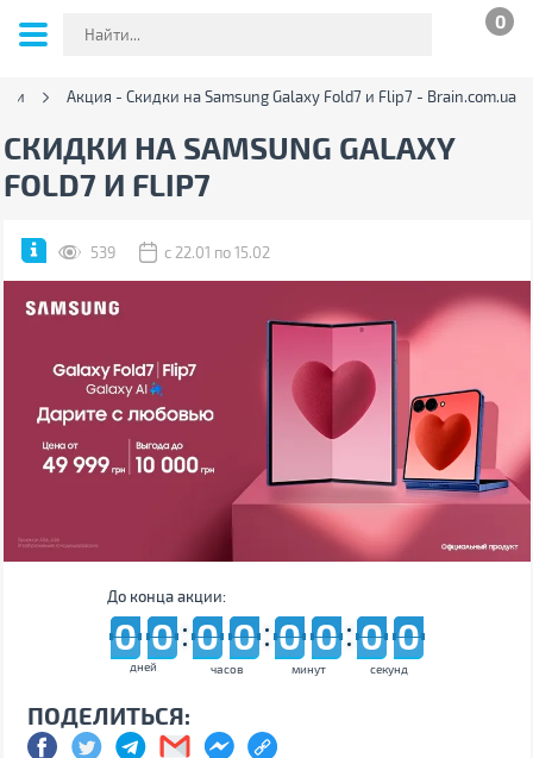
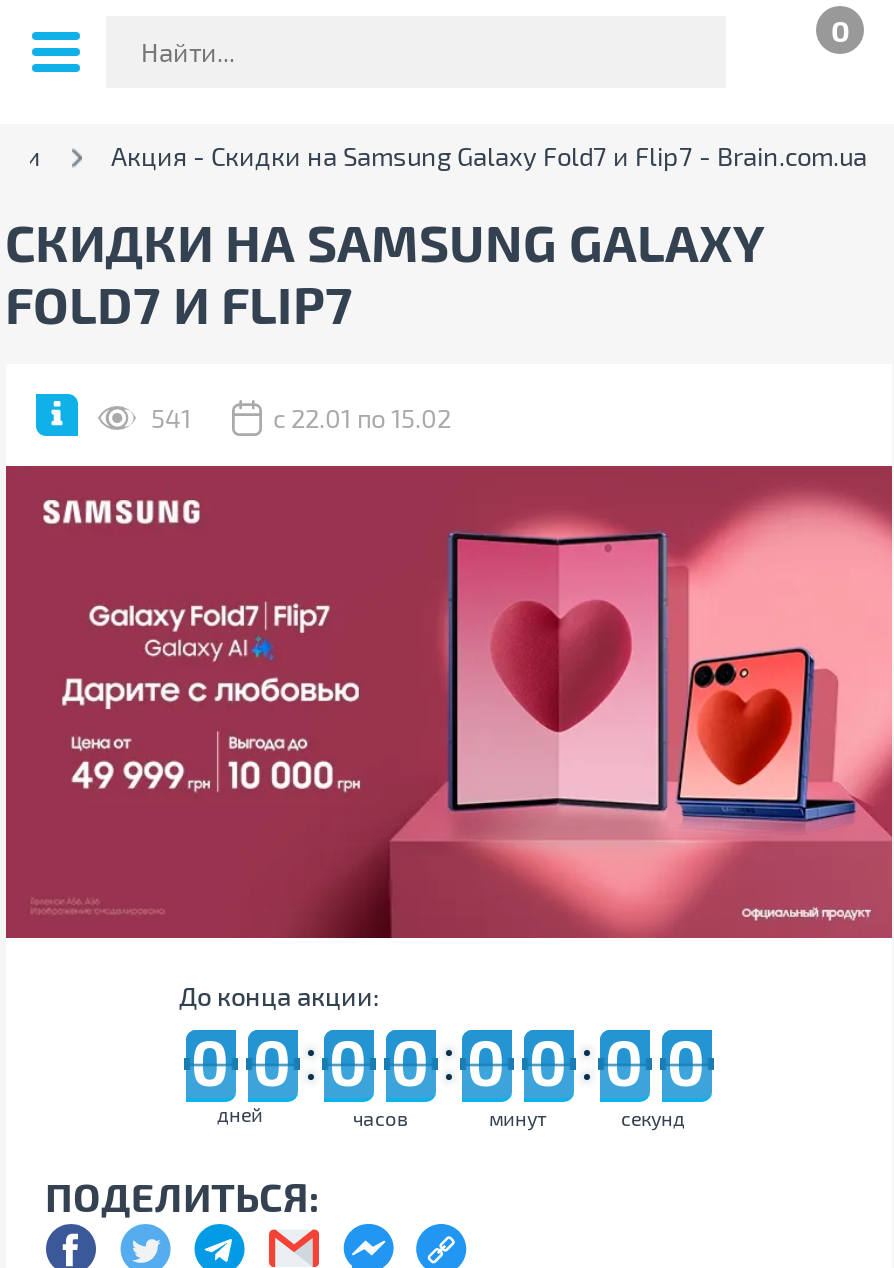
- 539
+ 541
